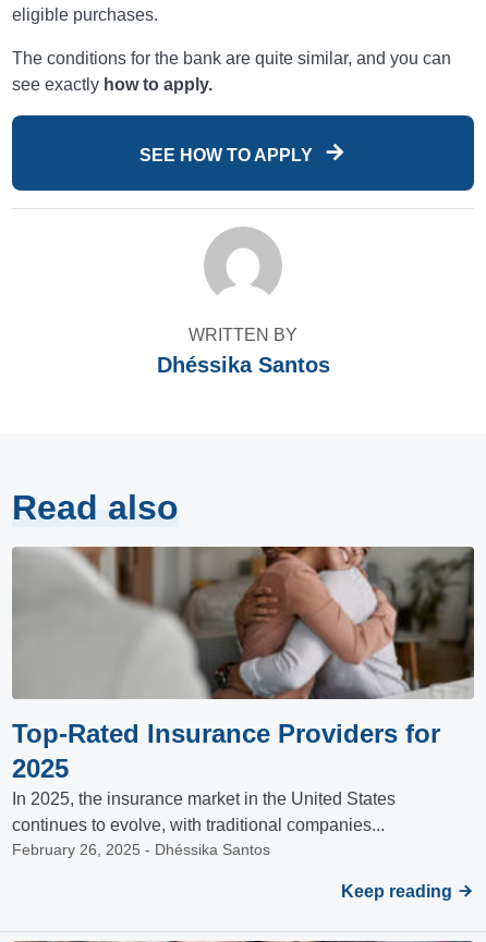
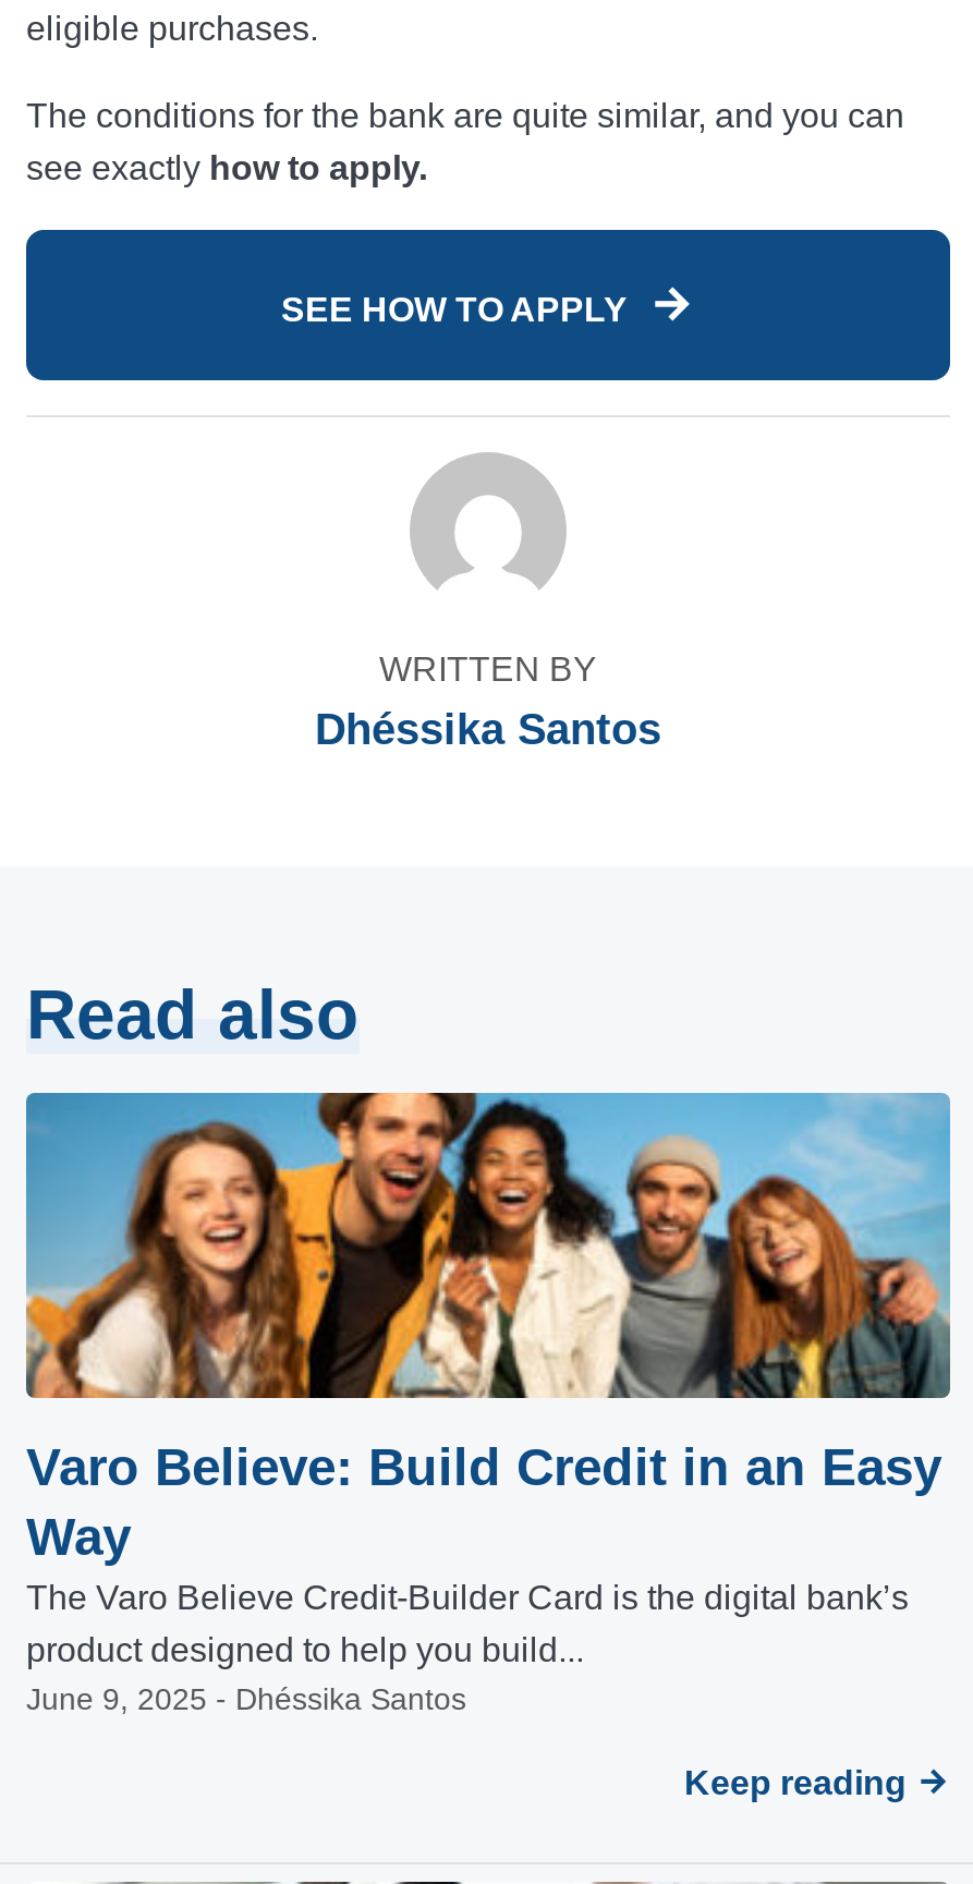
- [image]
- Top-Rated Insurance Providers for
- 2025
- In 2025, the insurance market in the United States
- continues to evolve, with traditional companies...
- February 26, 2025 - Dhéssika Santos
+ [image]
+ Varo Believe: Build Credit in an Easy
+ Way
+ The Varo Believe Credit-Builder Card is the digital bank’s
+ product designed to help you build...
+ June 9, 2025 - Dhéssika Santos
